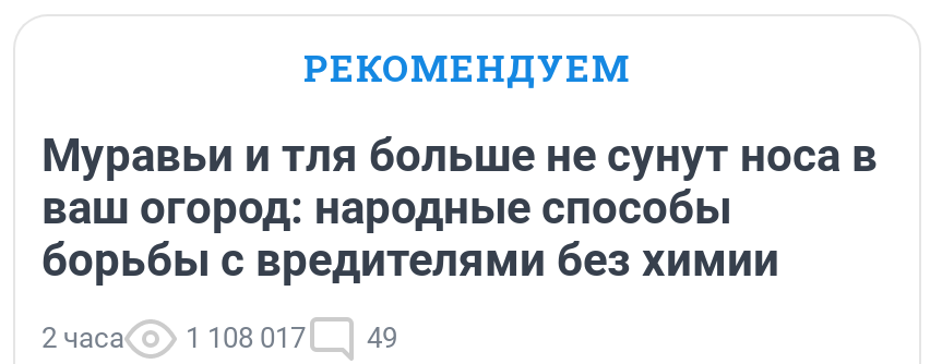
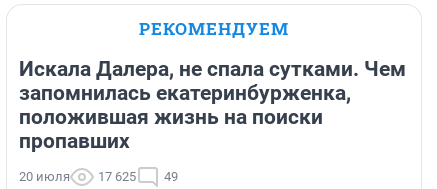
- Муравьи и тля больше не сунут носа в
- ваш огород: народные способы
- борьбы с вредителями без химии
+ Искала Далера, не спала сутками. Чем
+ запомнилась екатеринбурженка,
+ положившая жизнь на поиски
+ пропавших

- 2 часа
- 1 108 017
+ 20 июля
+ 17 625
